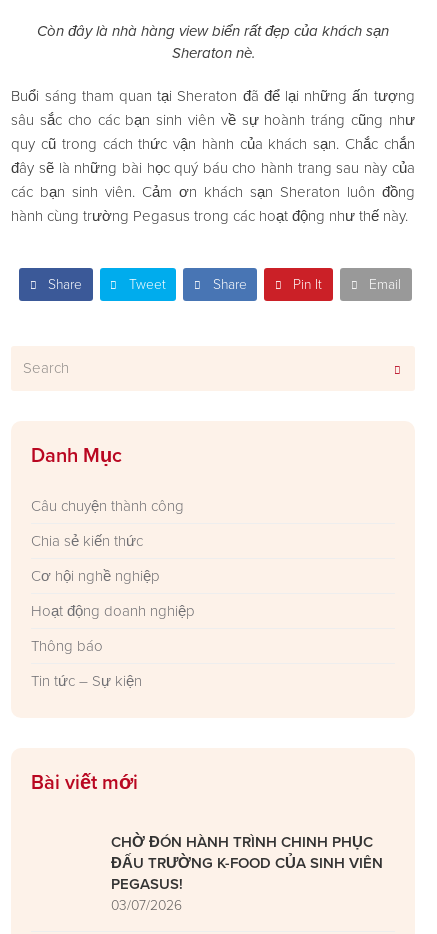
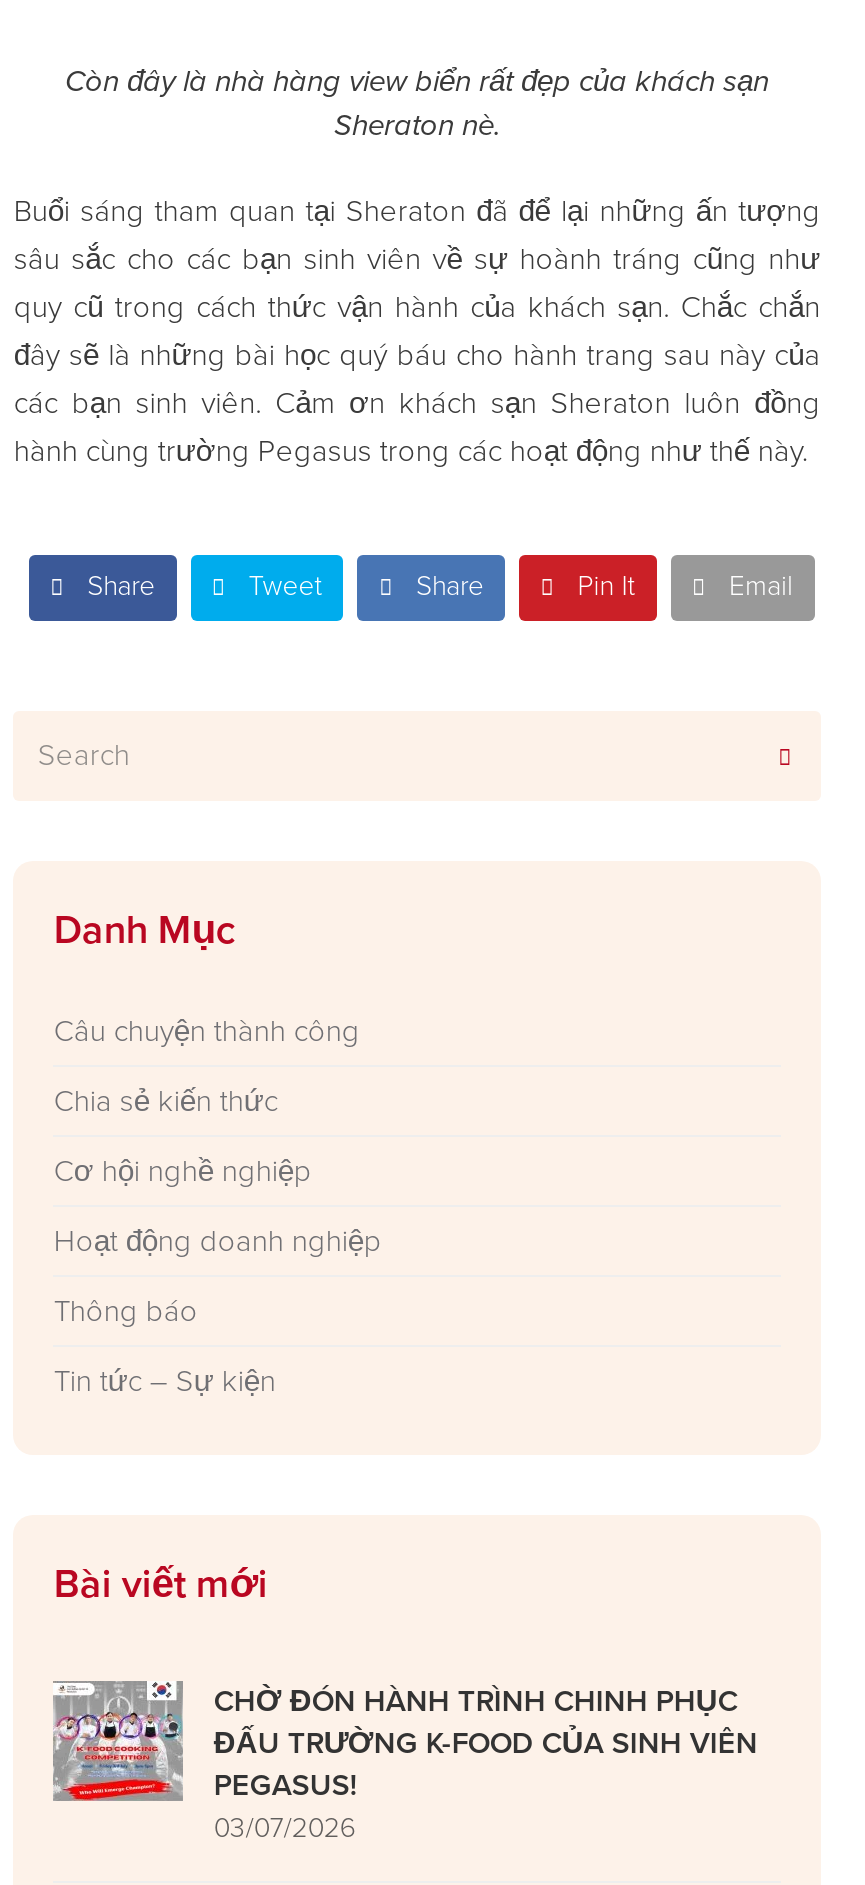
+ [image]
